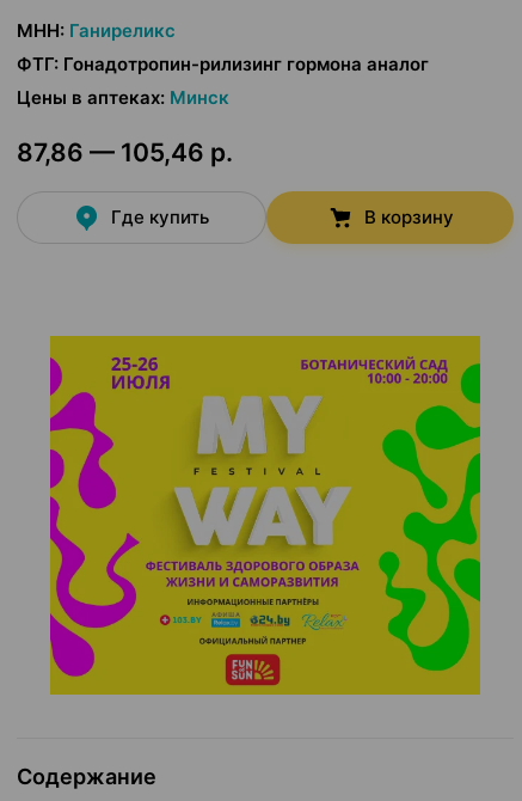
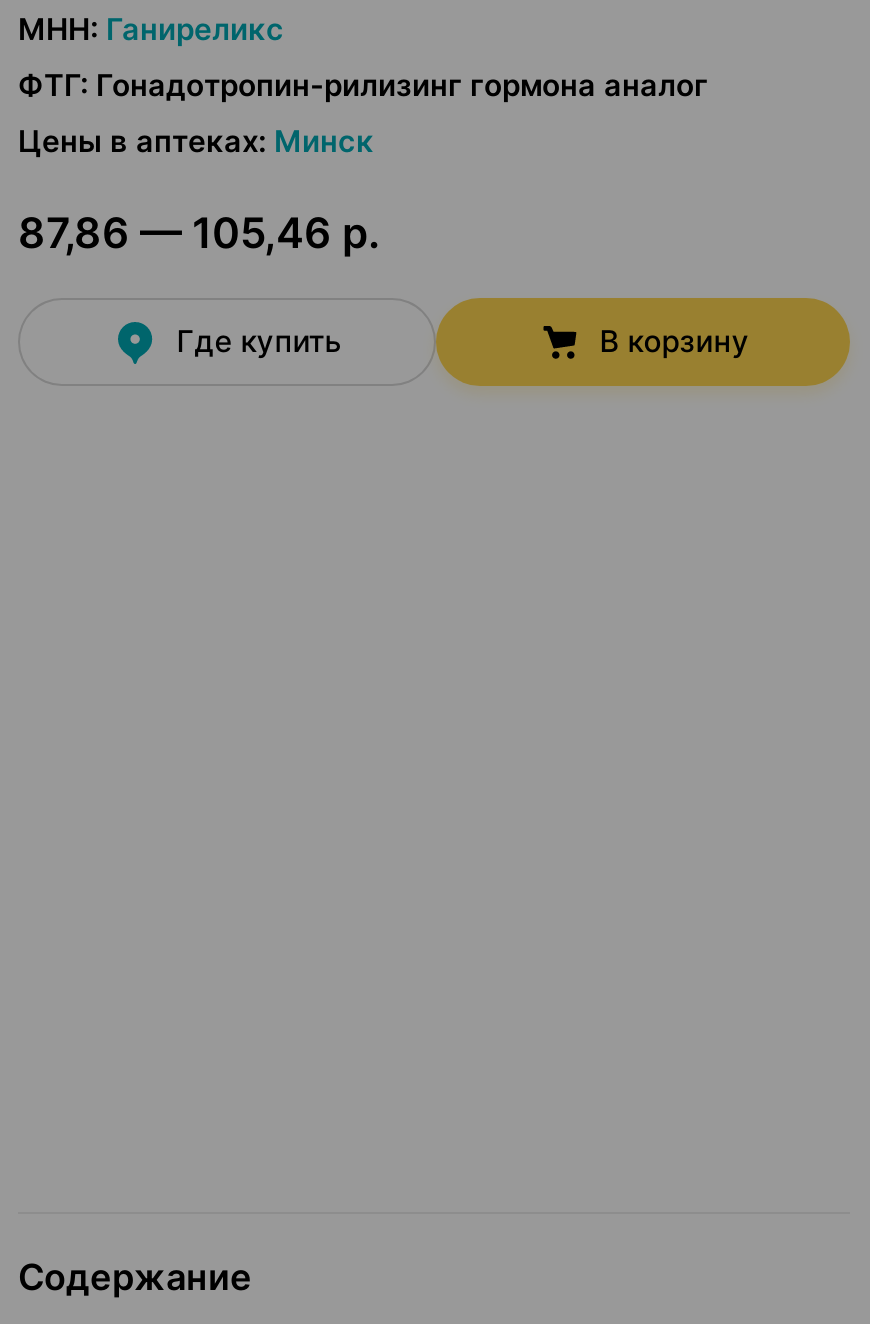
- [image]
